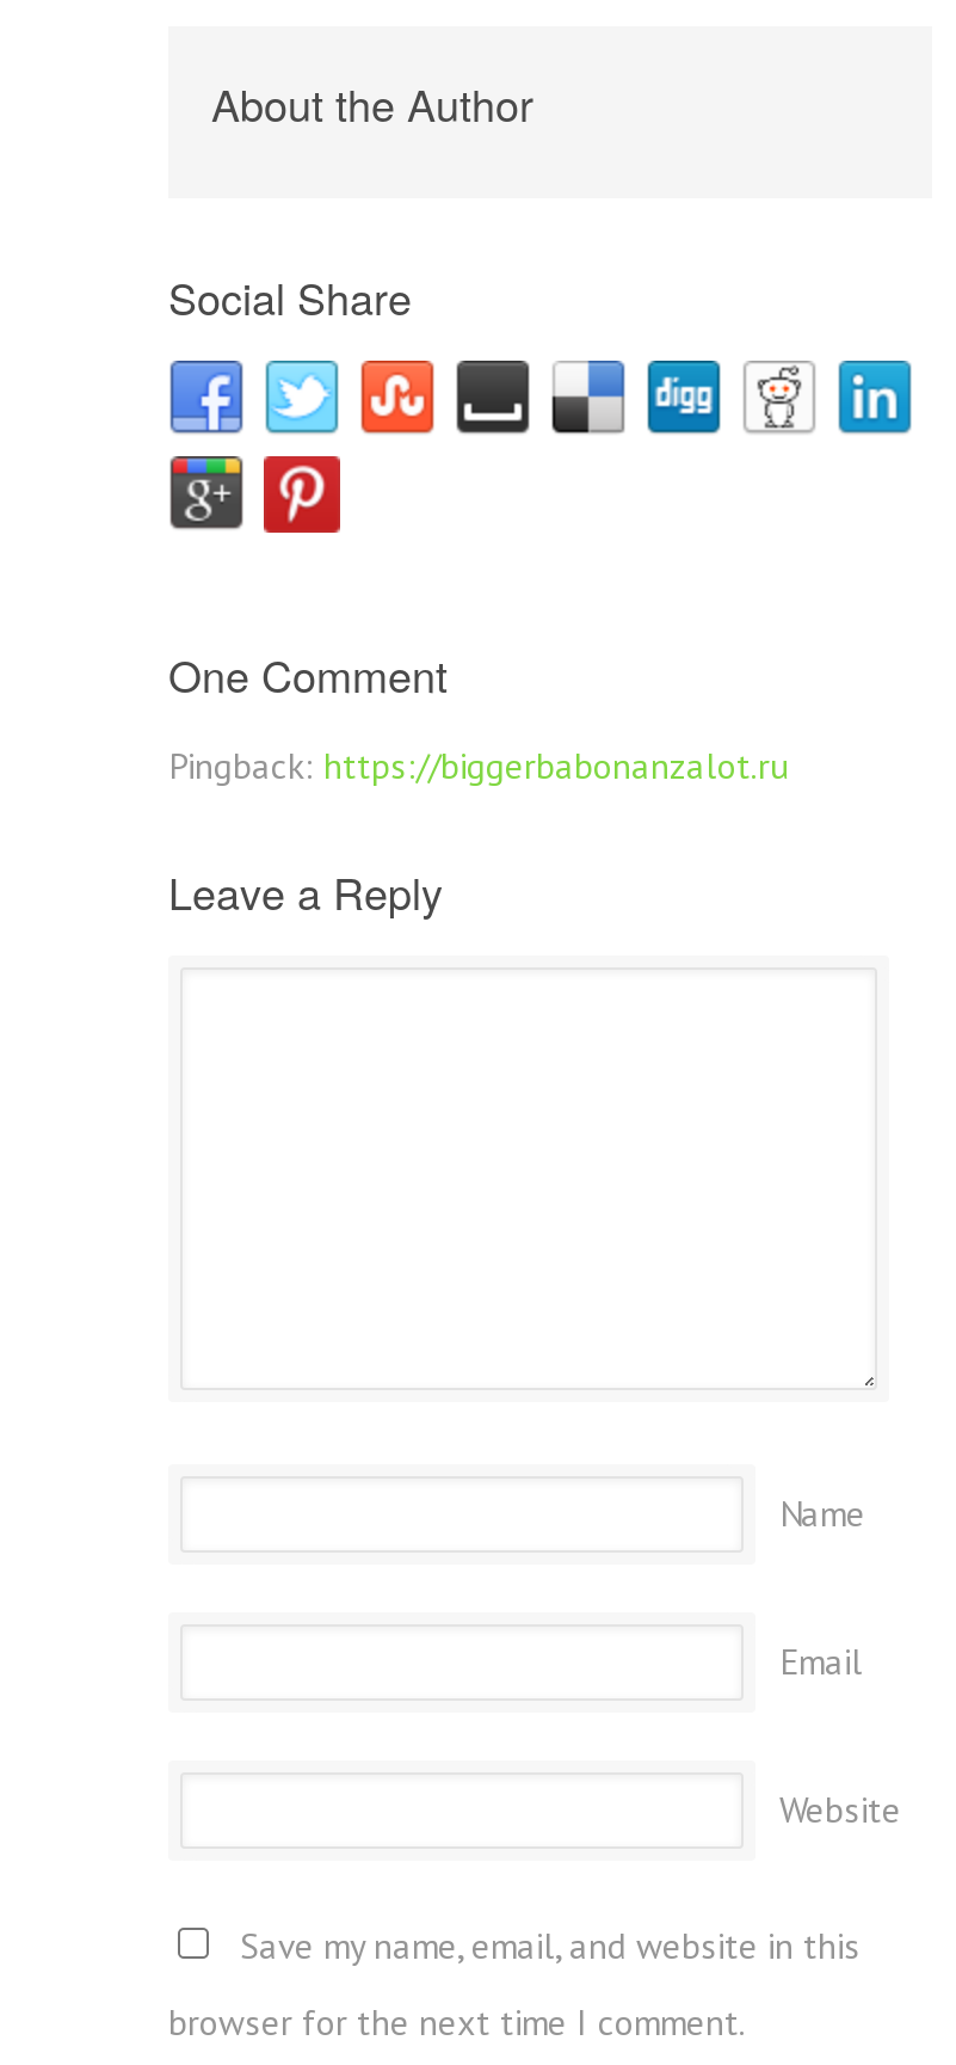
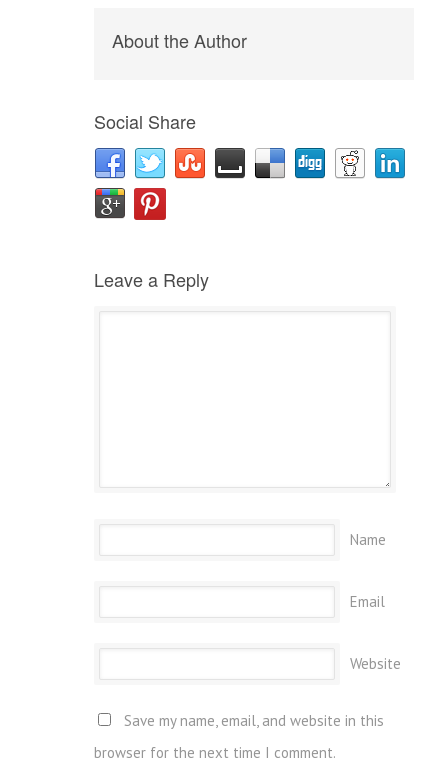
- One Comment
- Pingback: https://biggerbabonanzalot.ru
